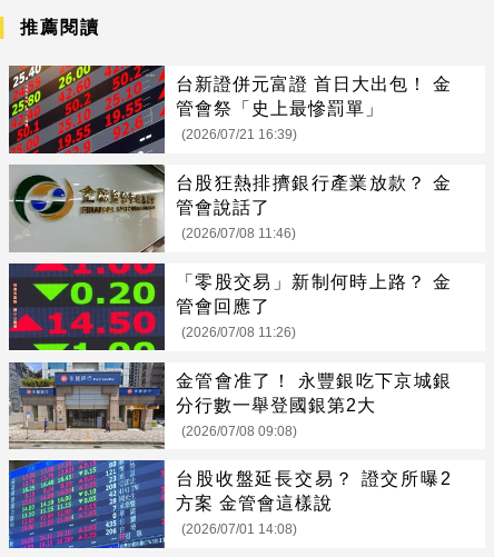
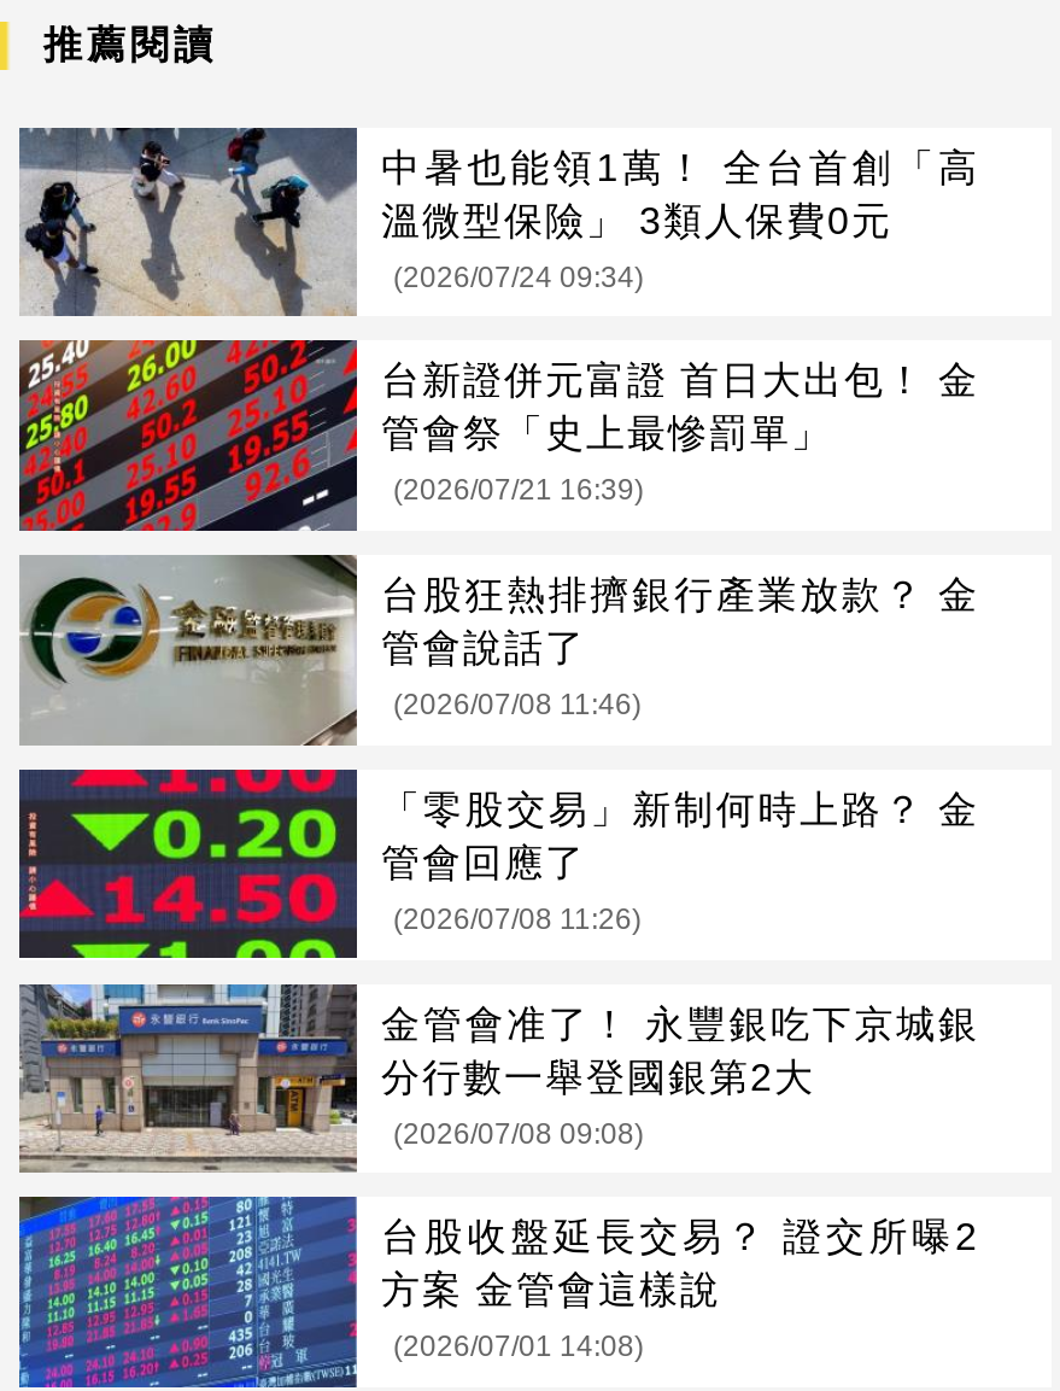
+ [image]
+ 中暑也能領1萬！ 全台首創「高
+ 溫微型保險」 3類人保費0元
+ (2026/07/24 09:34)
